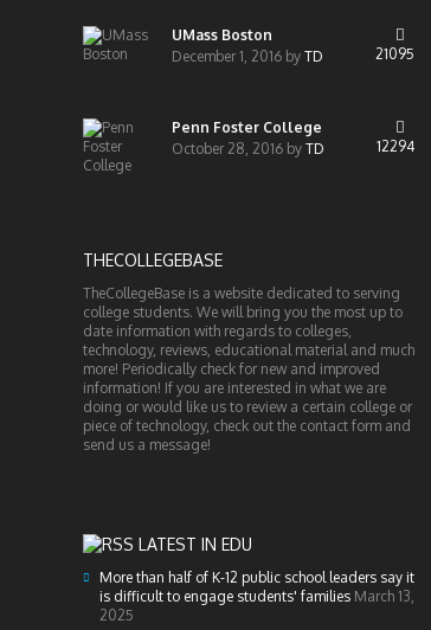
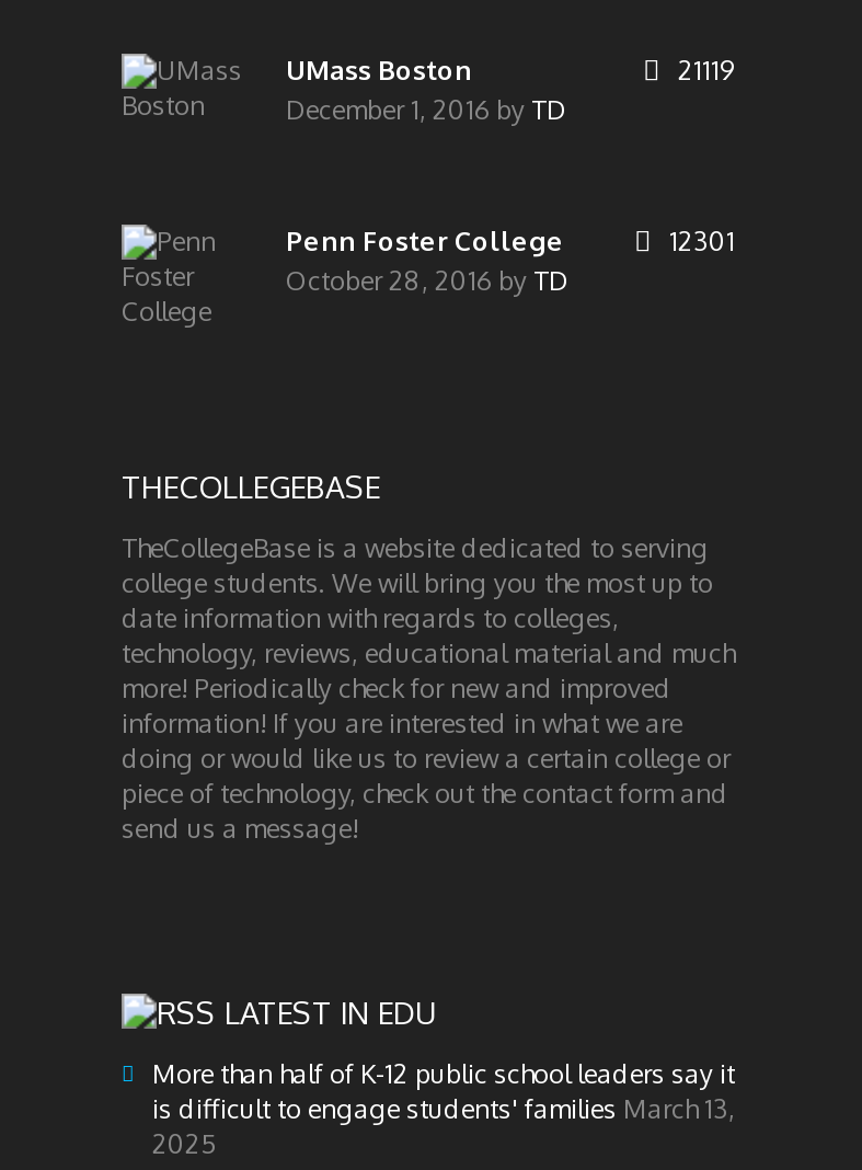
- 21095
+ 21119

- 12294
+ 12301
